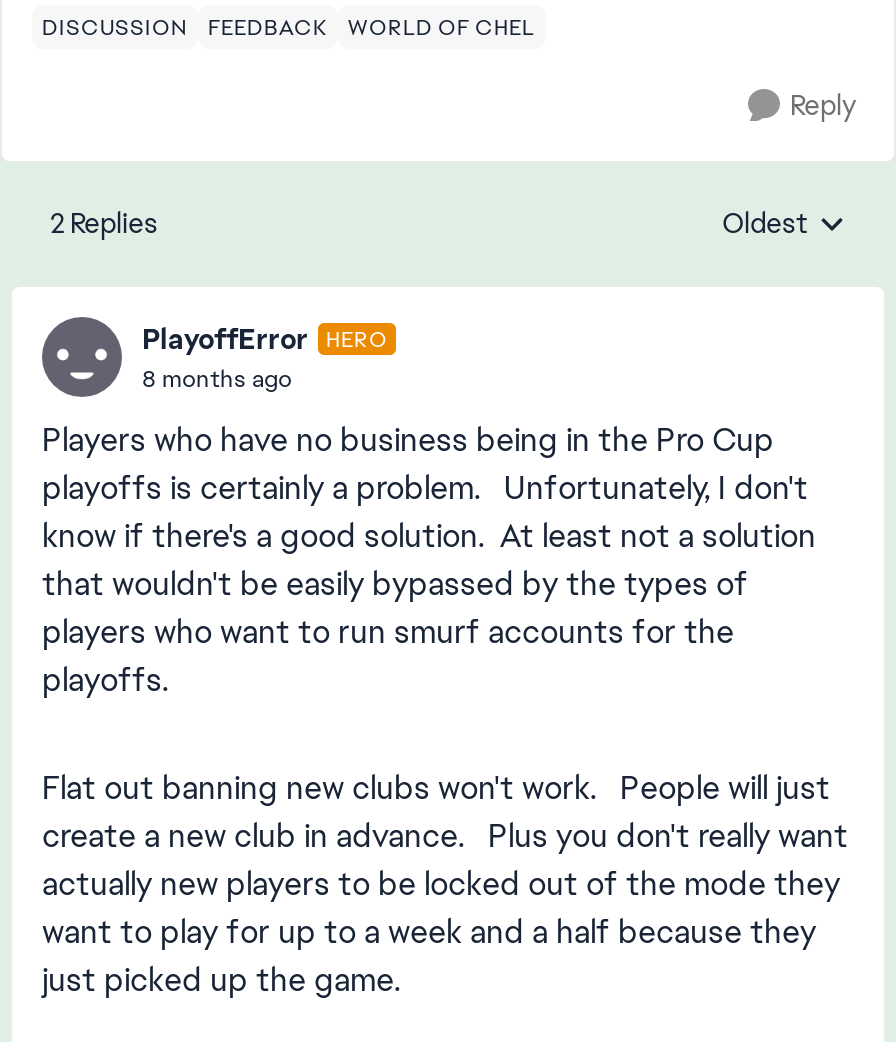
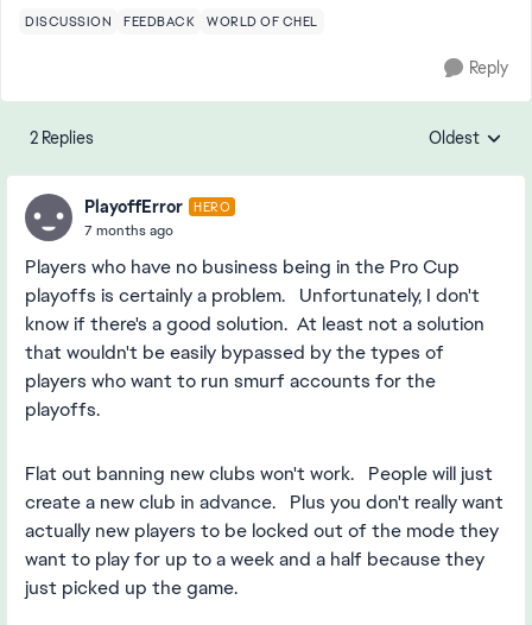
- 8 months ago
+ 7 months ago
